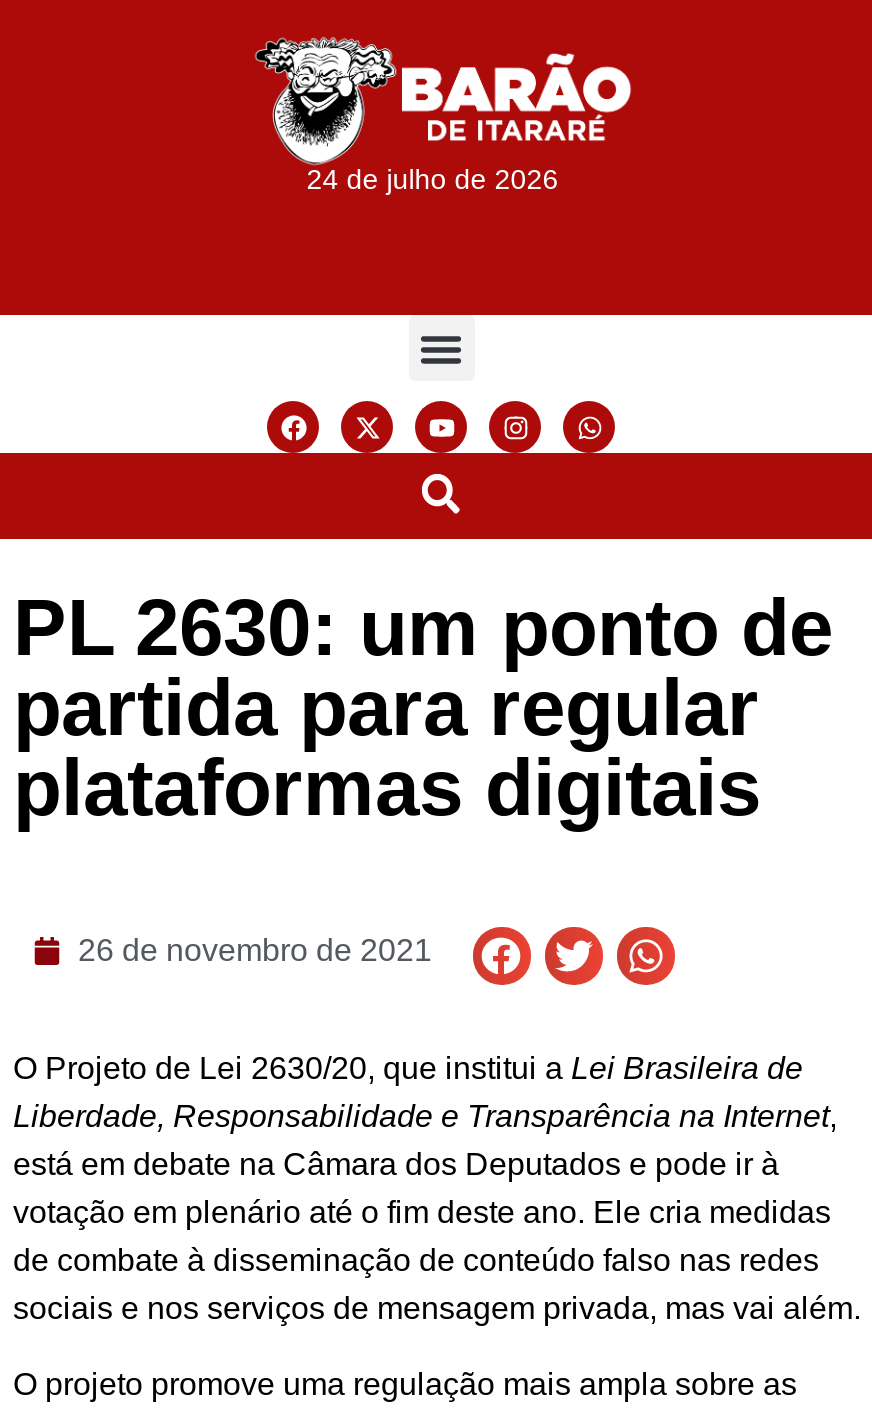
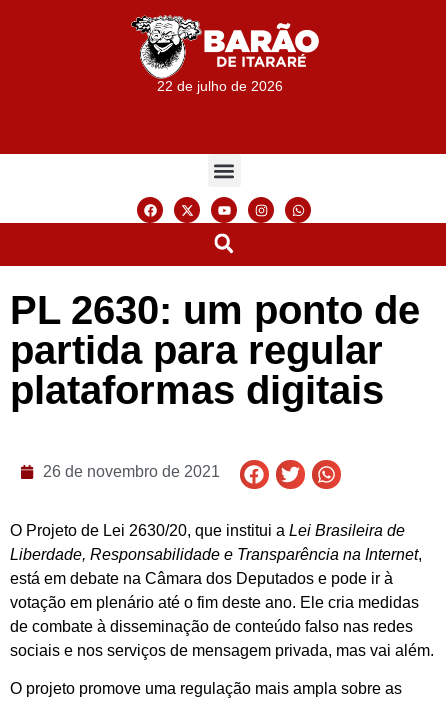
- 24 de julho de 2026
+ 22 de julho de 2026
